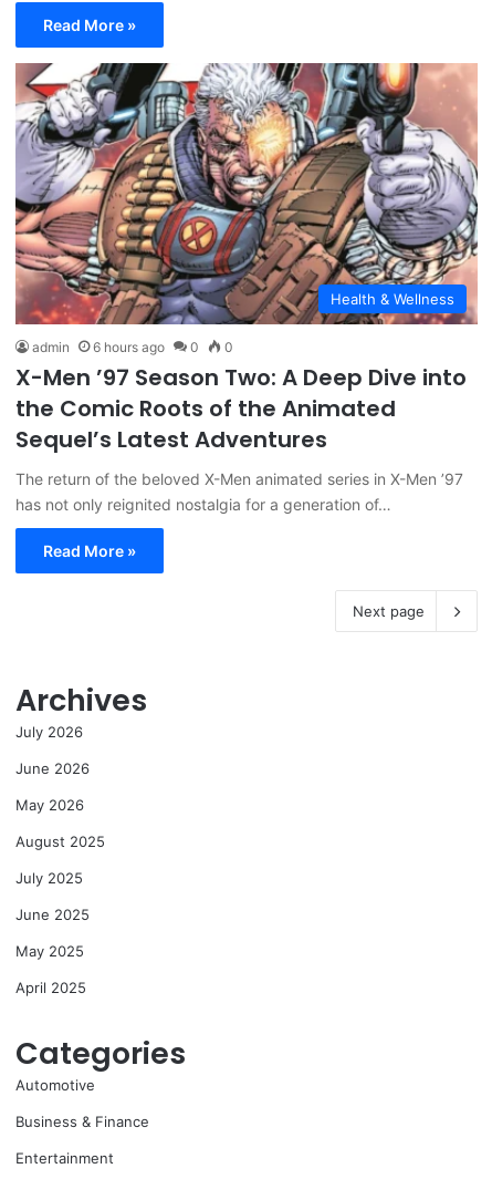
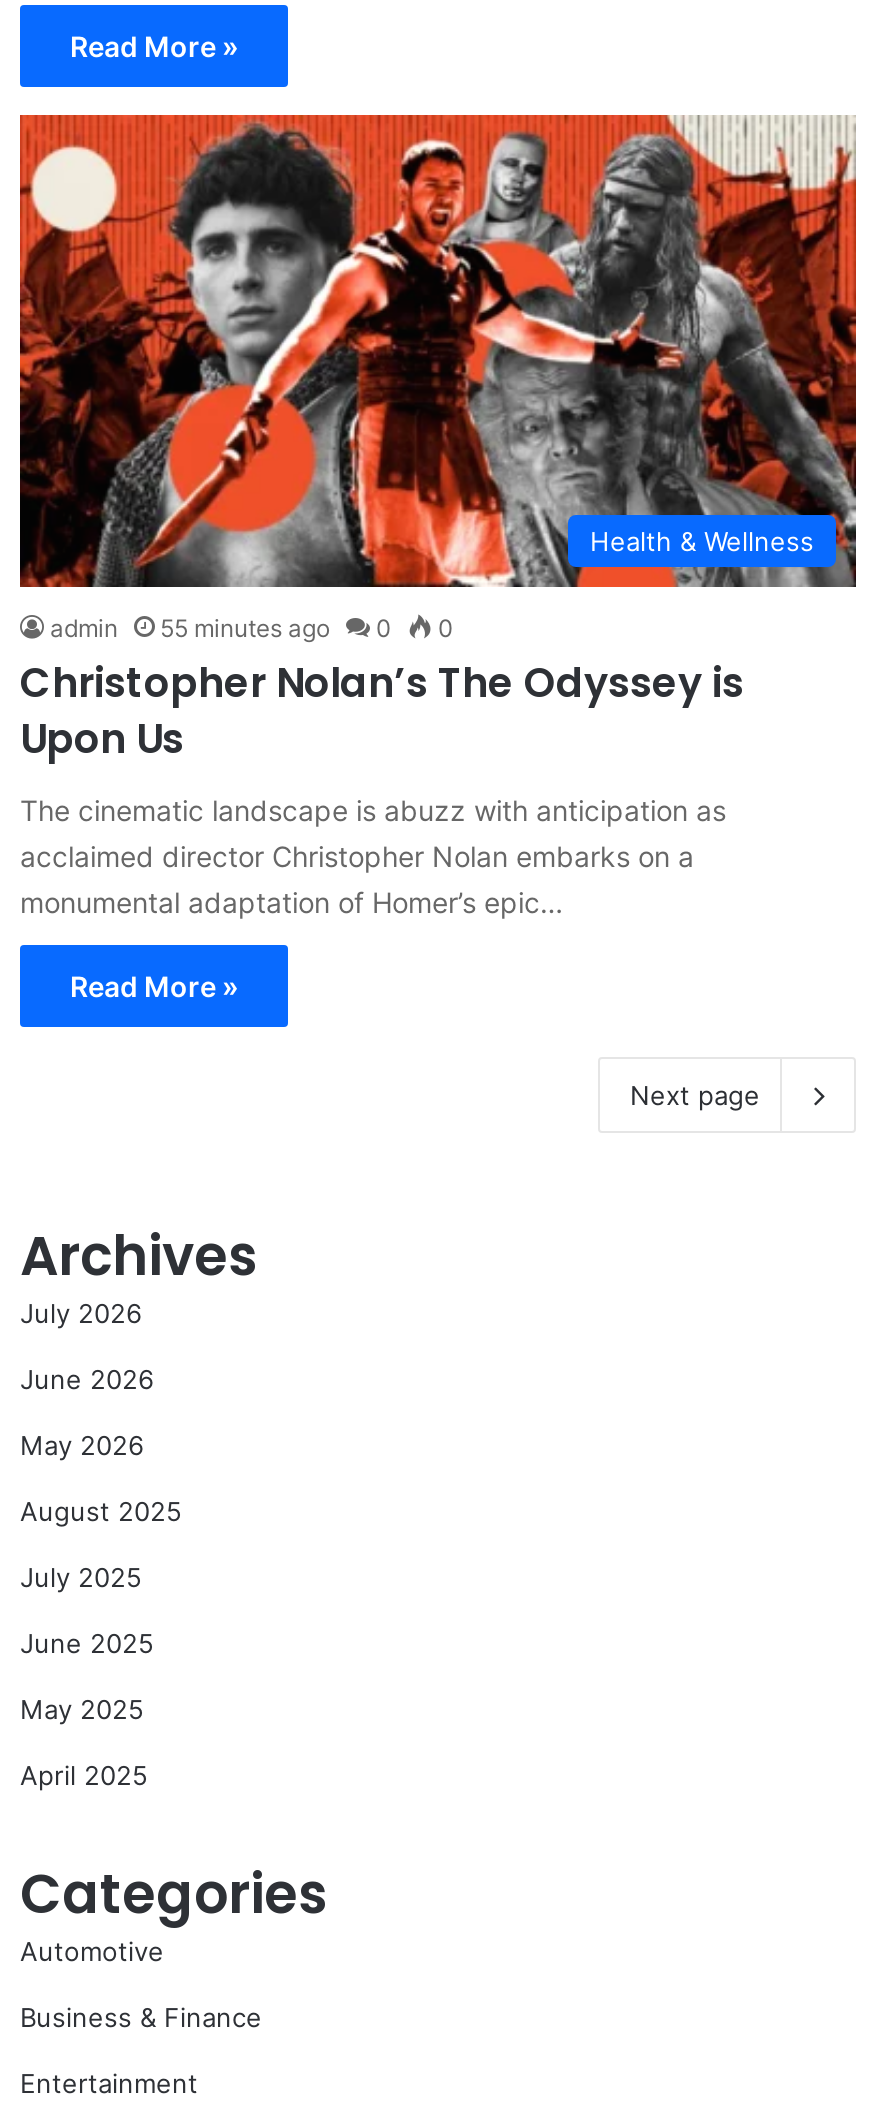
- [image]
- admin 6 hours ago 0 0
+ [image]
+ admin 55 minutes ago 0 0

- X-Men ’97 Season Two: A Deep Dive into
- the Comic Roots of the Animated
- Sequel’s Latest Adventures
+ Christopher Nolan’s The Odyssey is
+ Upon Us

- The return of the beloved X-Men animated series in X-Men ’97
- has not only reignited nostalgia for a generation of…
+ The cinematic landscape is abuzz with anticipation as
+ acclaimed director Christopher Nolan embarks on a
+ monumental adaptation of Homer’s epic…
